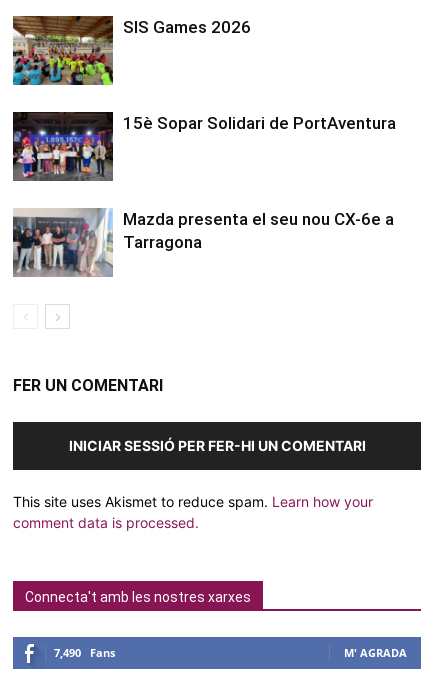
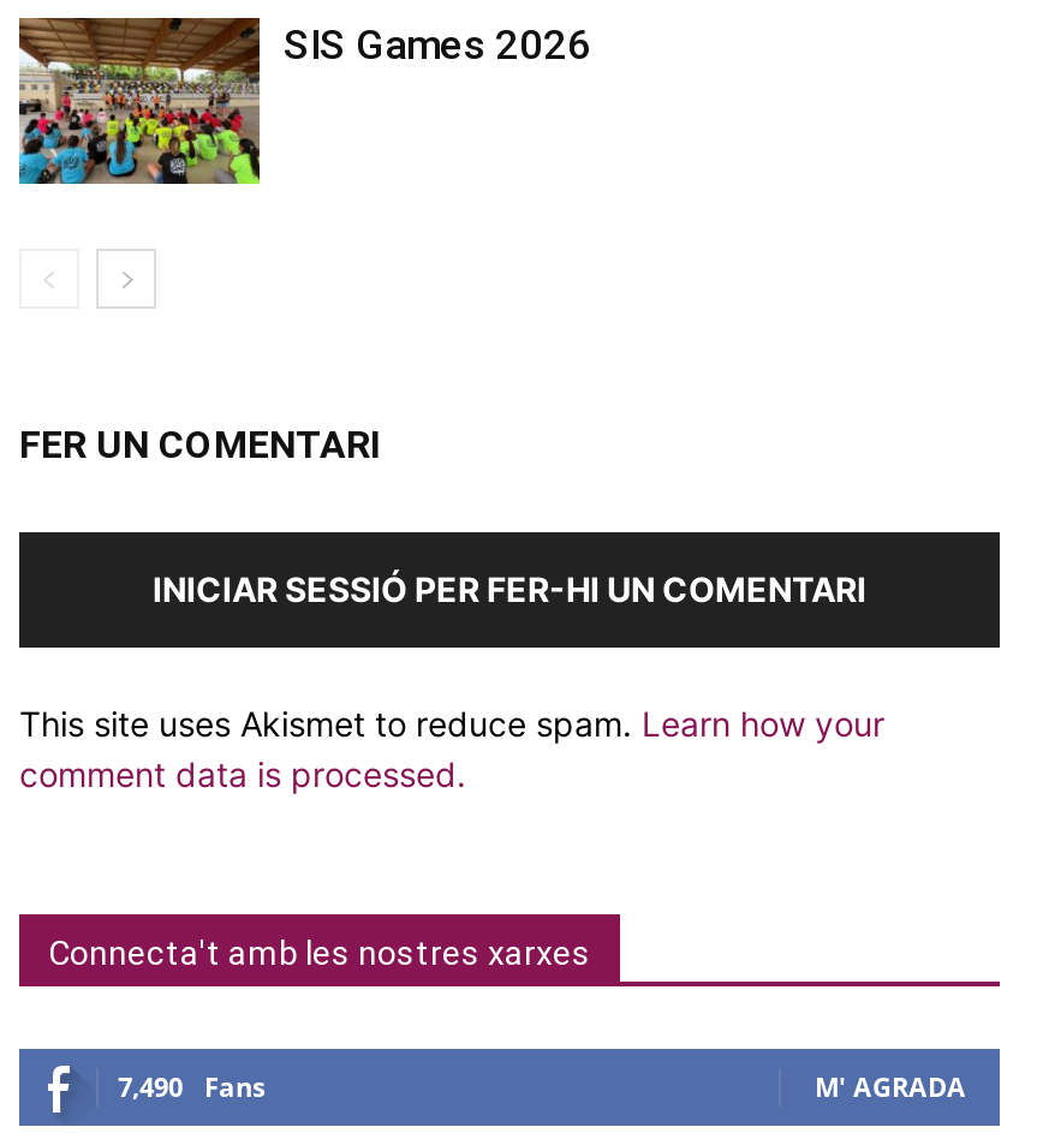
- [image]
- 15è Sopar Solidari de PortAventura

- [image]
- Mazda presenta el seu nou CX-6e a
- Tarragona
